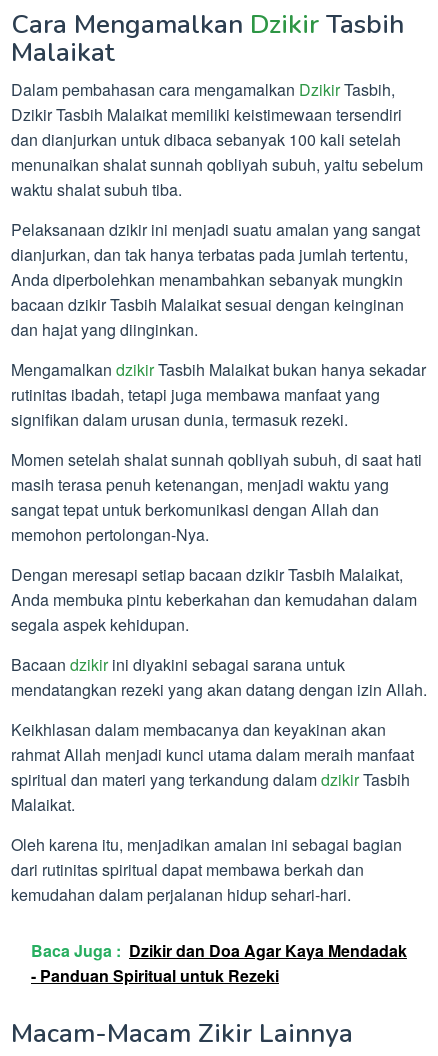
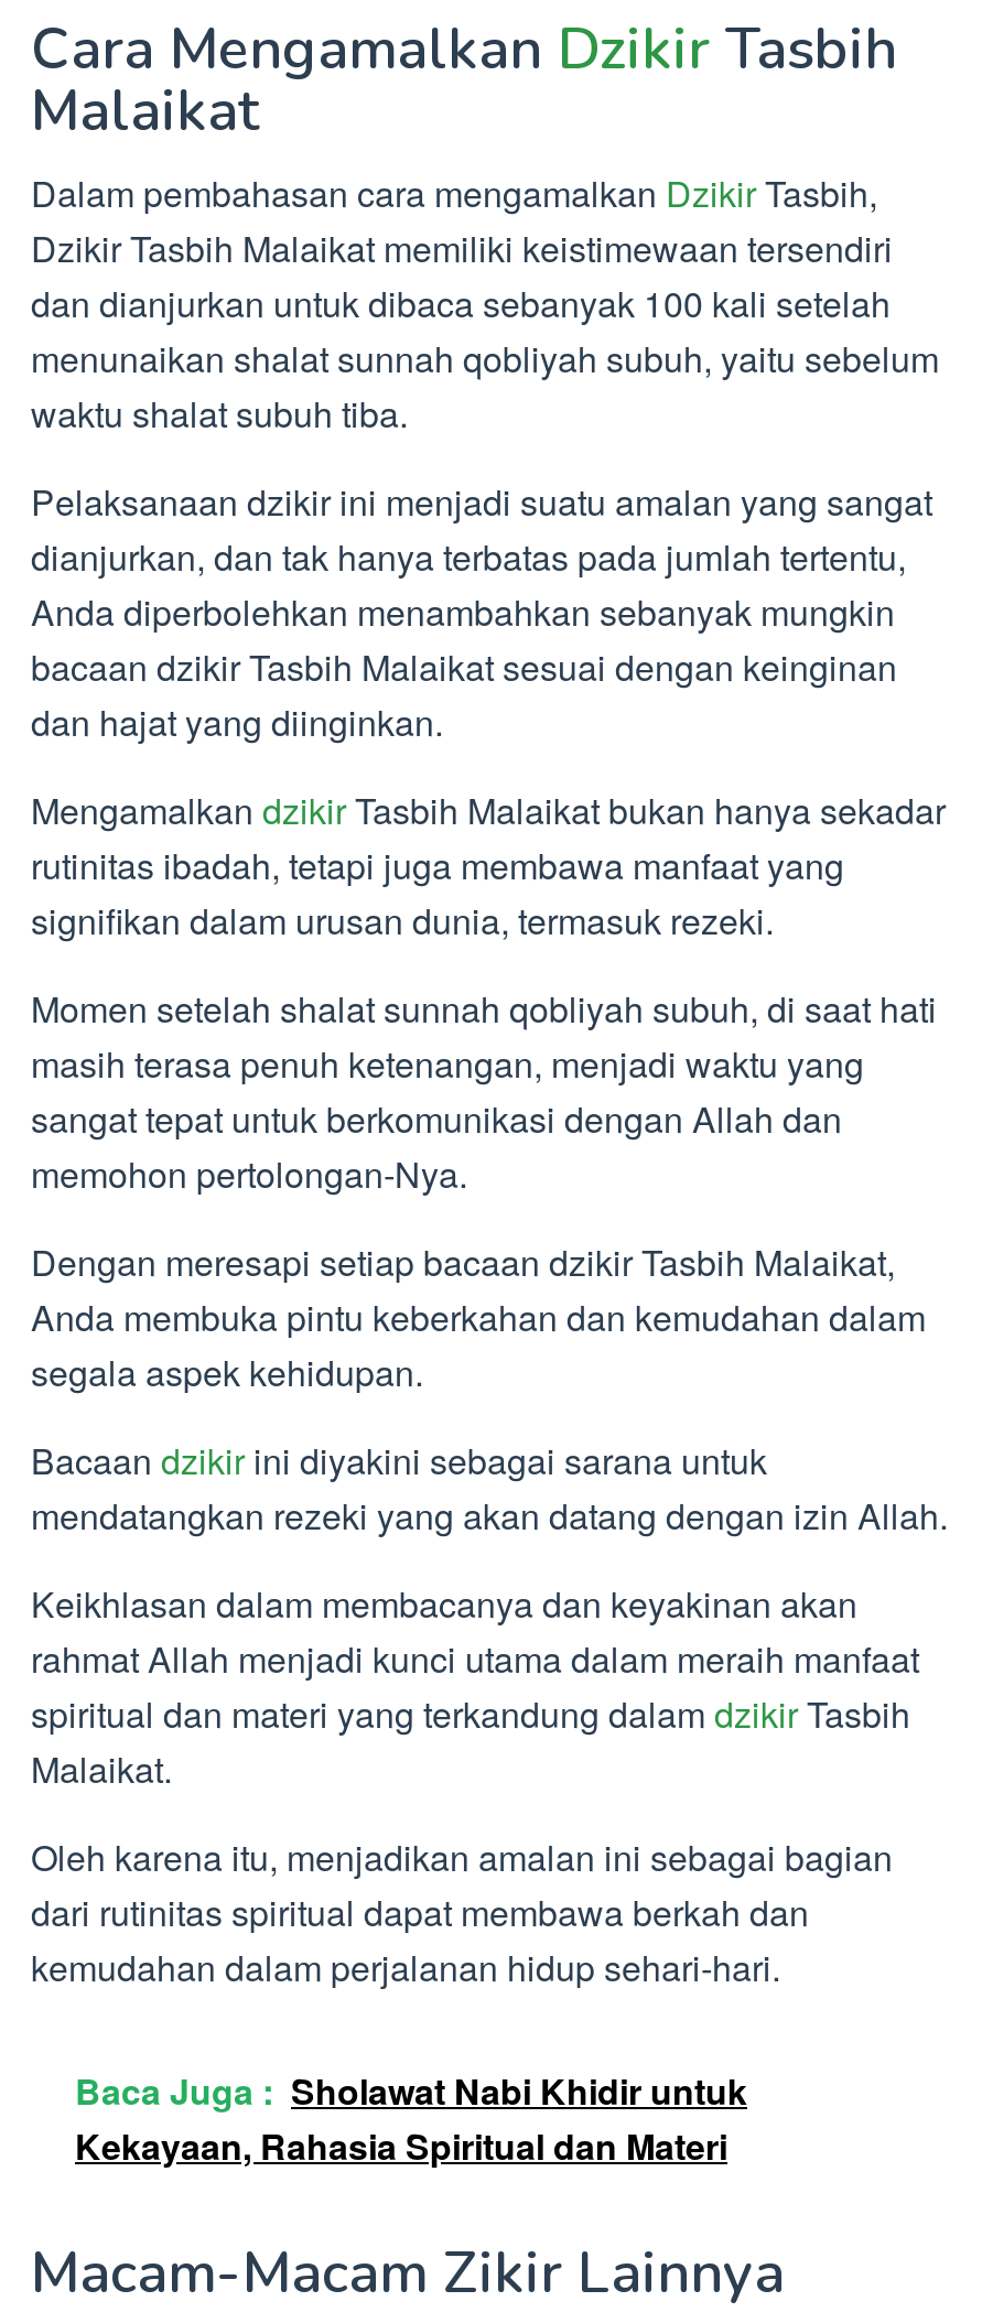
- Baca Juga : Dzikir dan Doa Agar Kaya Mendadak
- - Panduan Spiritual untuk Rezeki
+ Baca Juga : Sholawat Nabi Khidir untuk
+ Kekayaan, Rahasia Spiritual dan Materi
